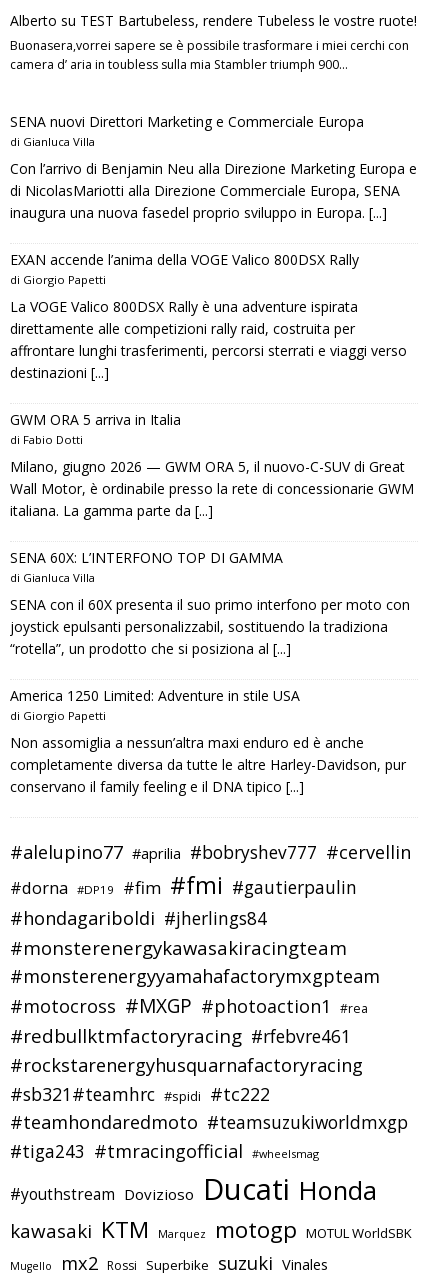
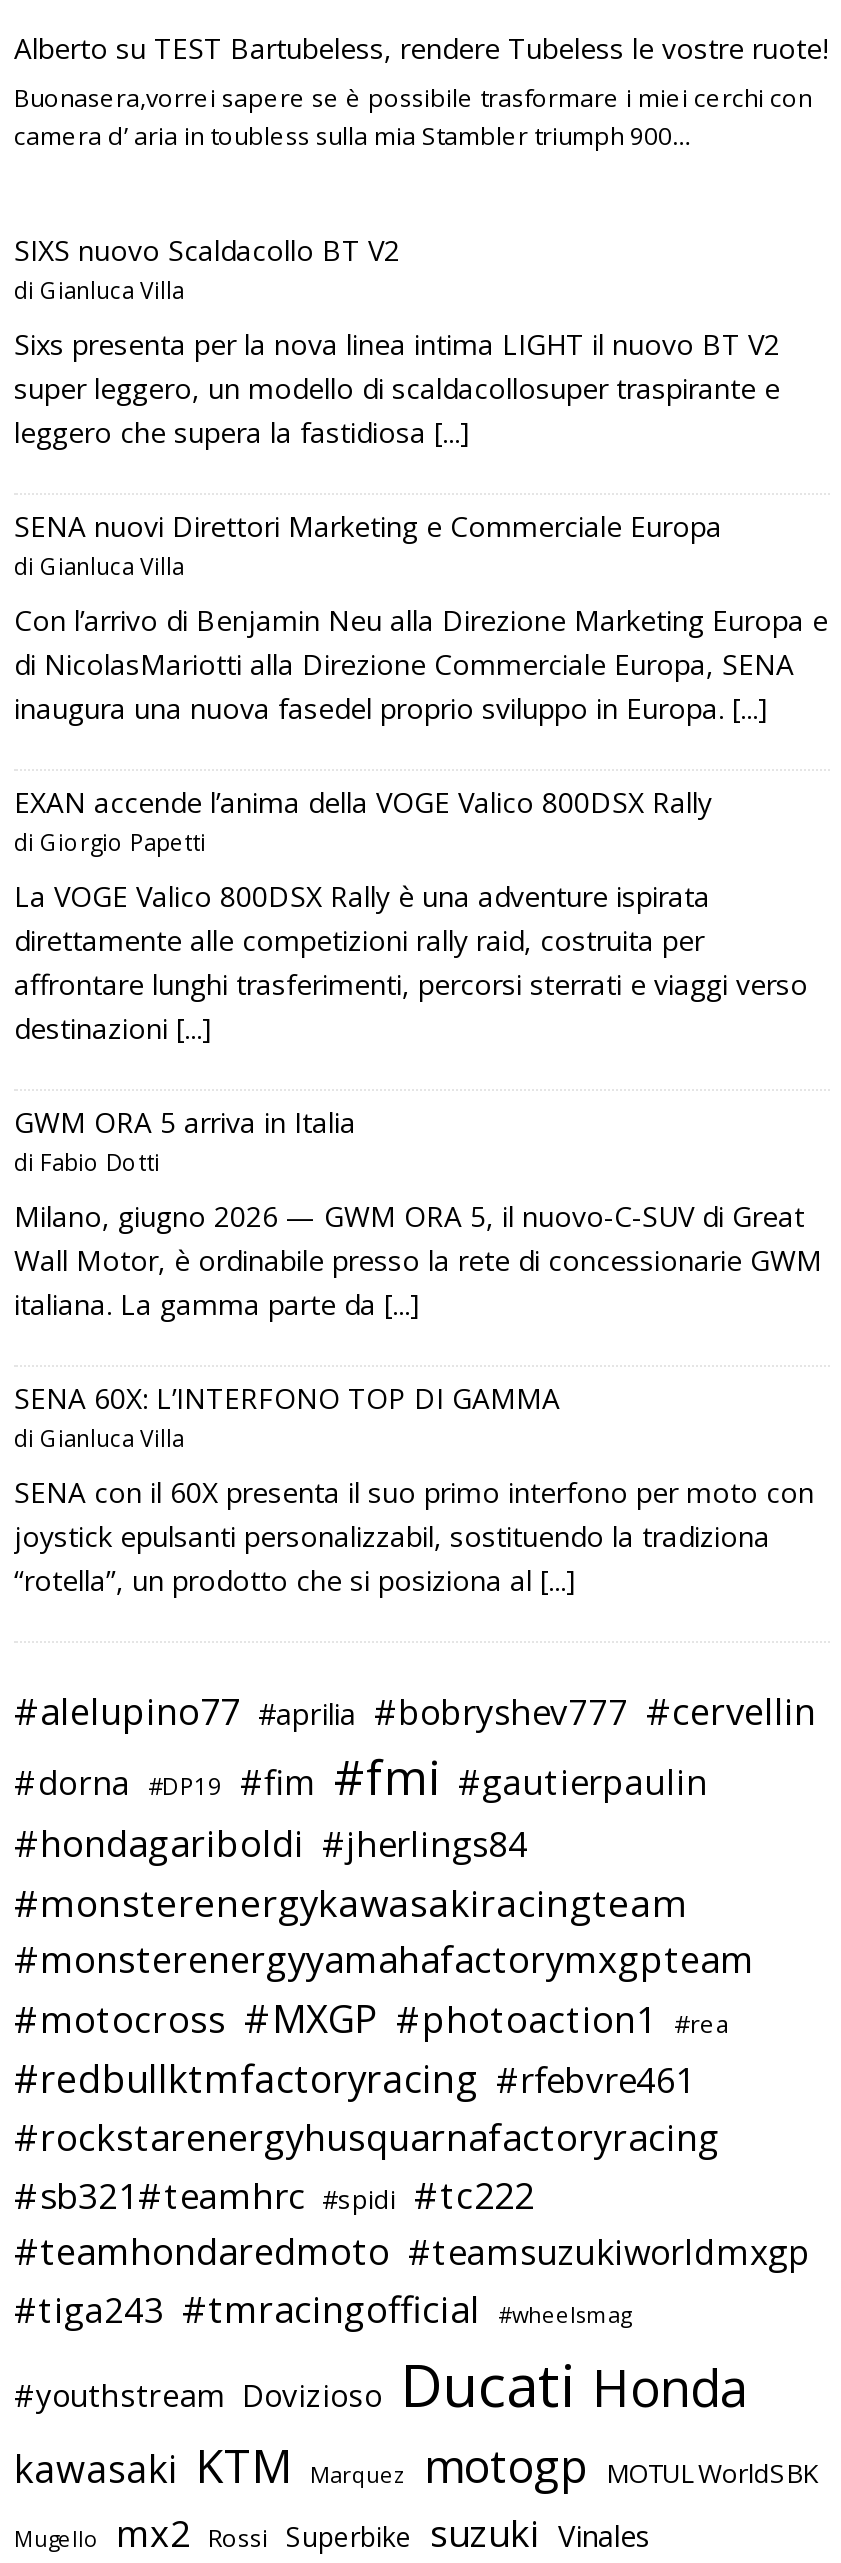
+ SIXS nuovo Scaldacollo BT V2
+ di Gianluca Villa
+ Sixs presenta per la nova linea intima LIGHT il nuovo BT V2
+ super leggero, un modello di scaldacollosuper traspirante e
+ leggero che supera la fastidiosa [...]

moved down: SENA nuovi Direttori Marketing e Commerciale Europa | di Gianluca Villa | Con l’arrivo di Benjamin Neu alla Direzione Marketing Europa e | ... | joystick epulsanti personalizzabil, sostituendo la tradiziona | “rotella”, un prodotto che si posiziona al [...]

- America 1250 Limited: Adventure in stile USA
- di Giorgio Papetti
- Non assomiglia a nessun’altra maxi enduro ed è anche
- completamente diversa da tutte le altre Harley-Davidson, pur
- conservano il family feeling e il DNA tipico [...]
